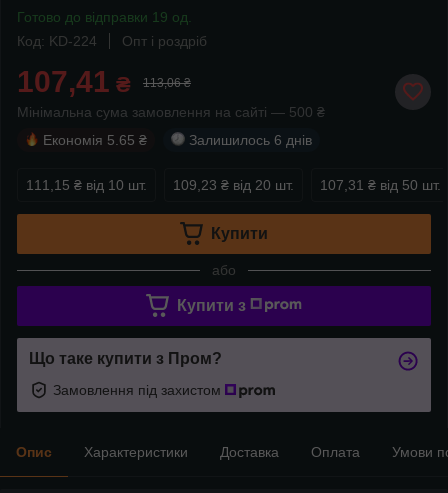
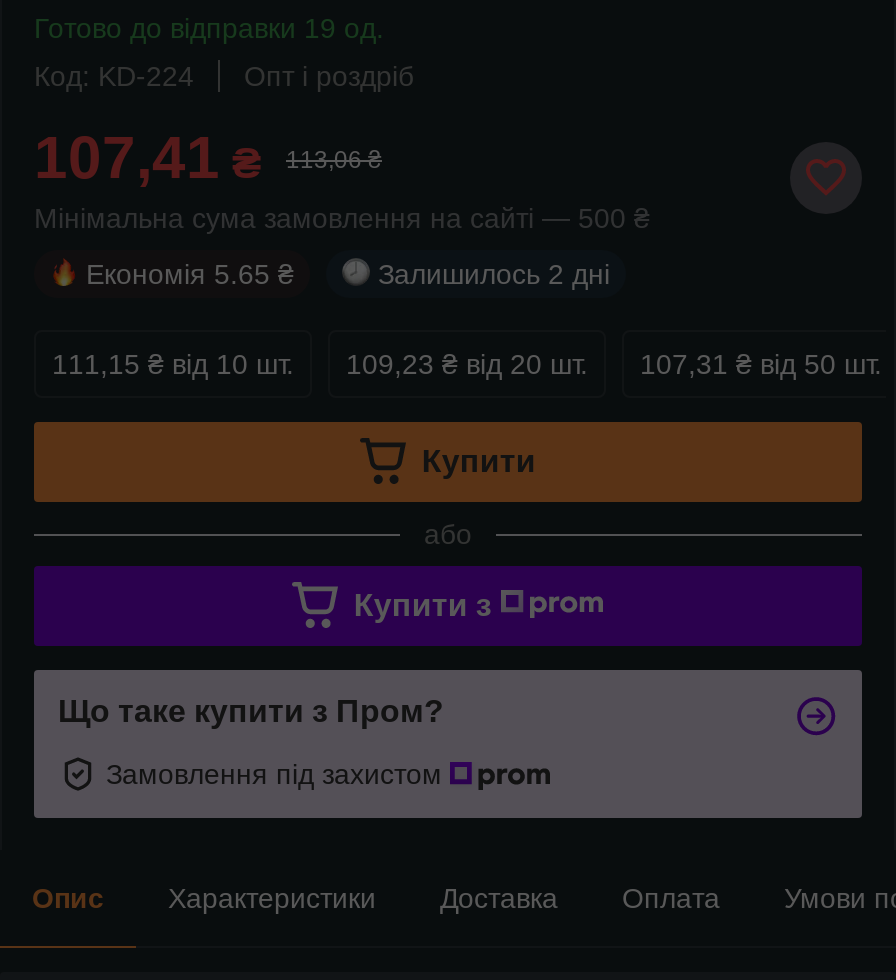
- Залишилось 6 днів
+ Залишилось 2 дні
